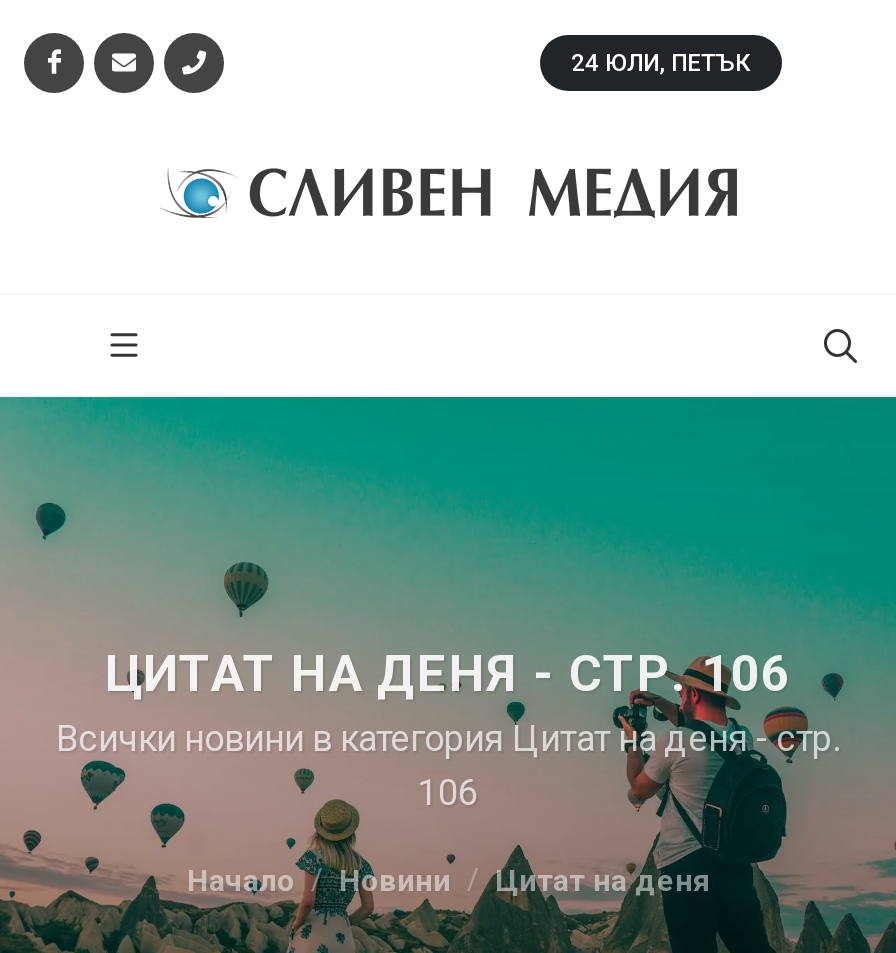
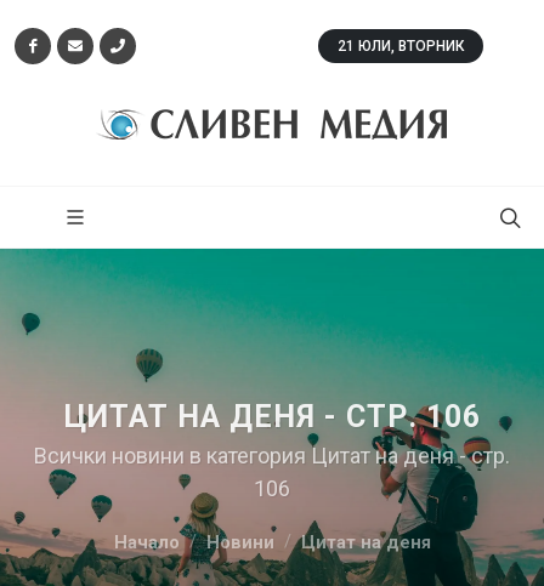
- 24 ЮЛИ, ПЕТЪК
+ 21 ЮЛИ, ВТОРНИК
